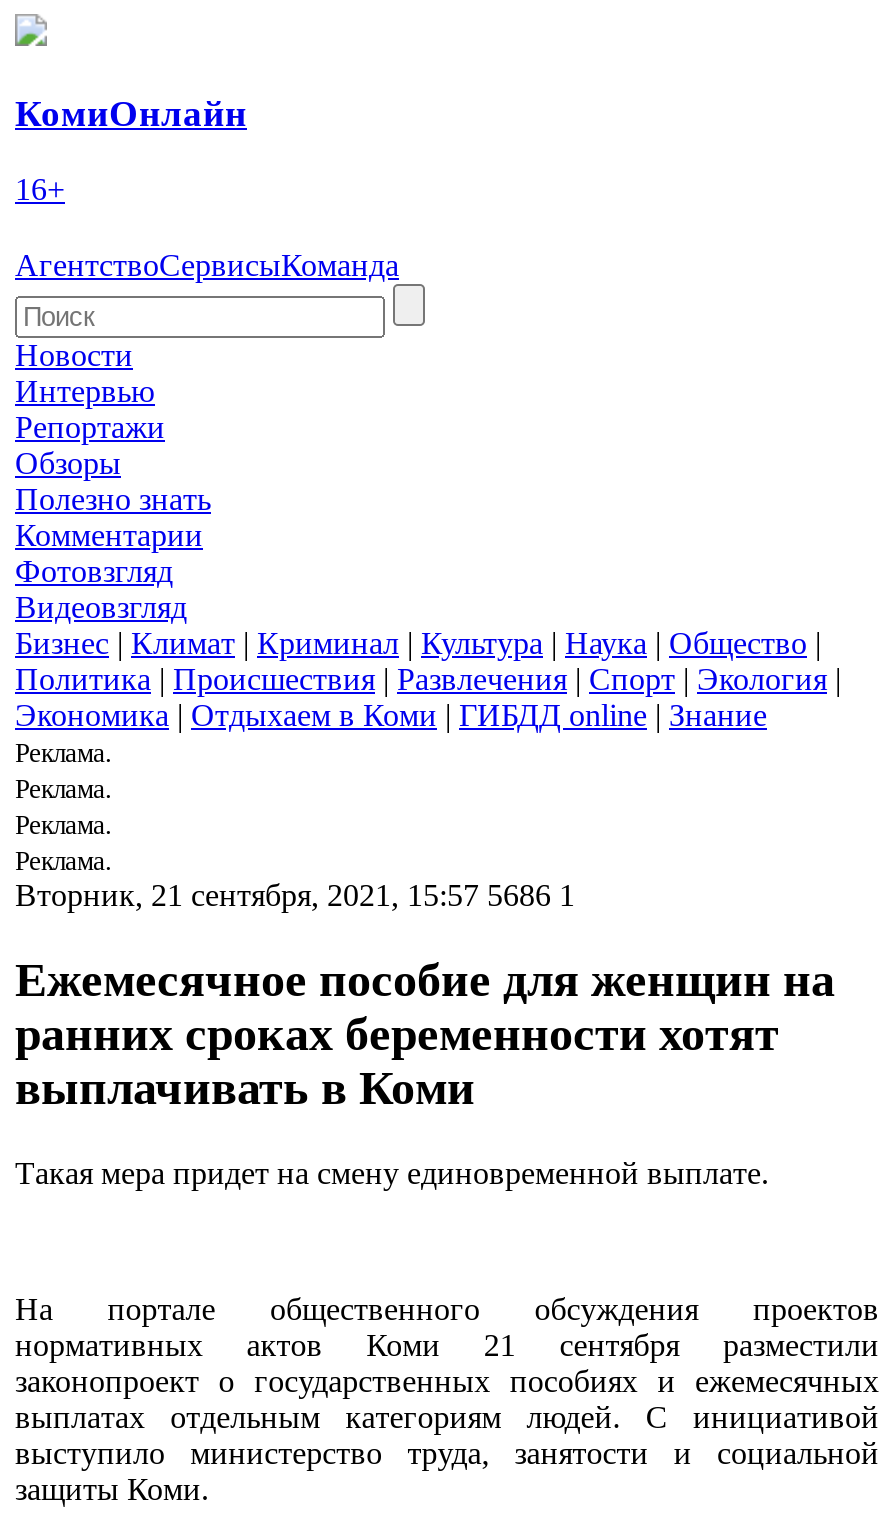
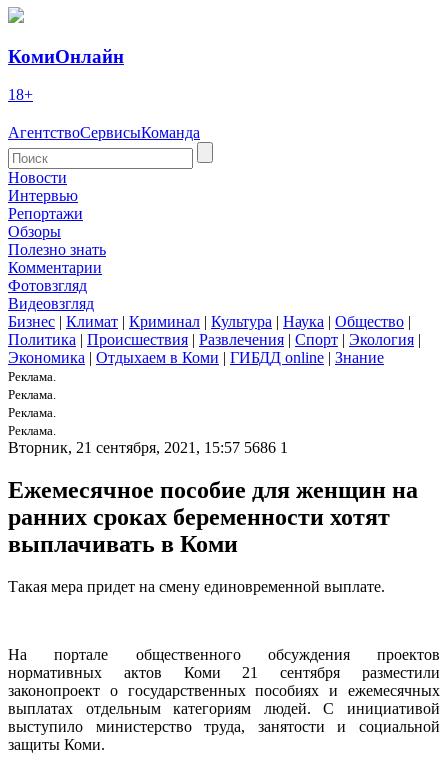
- 16+
+ 18+
